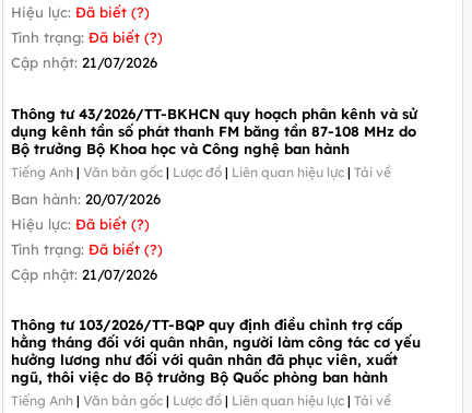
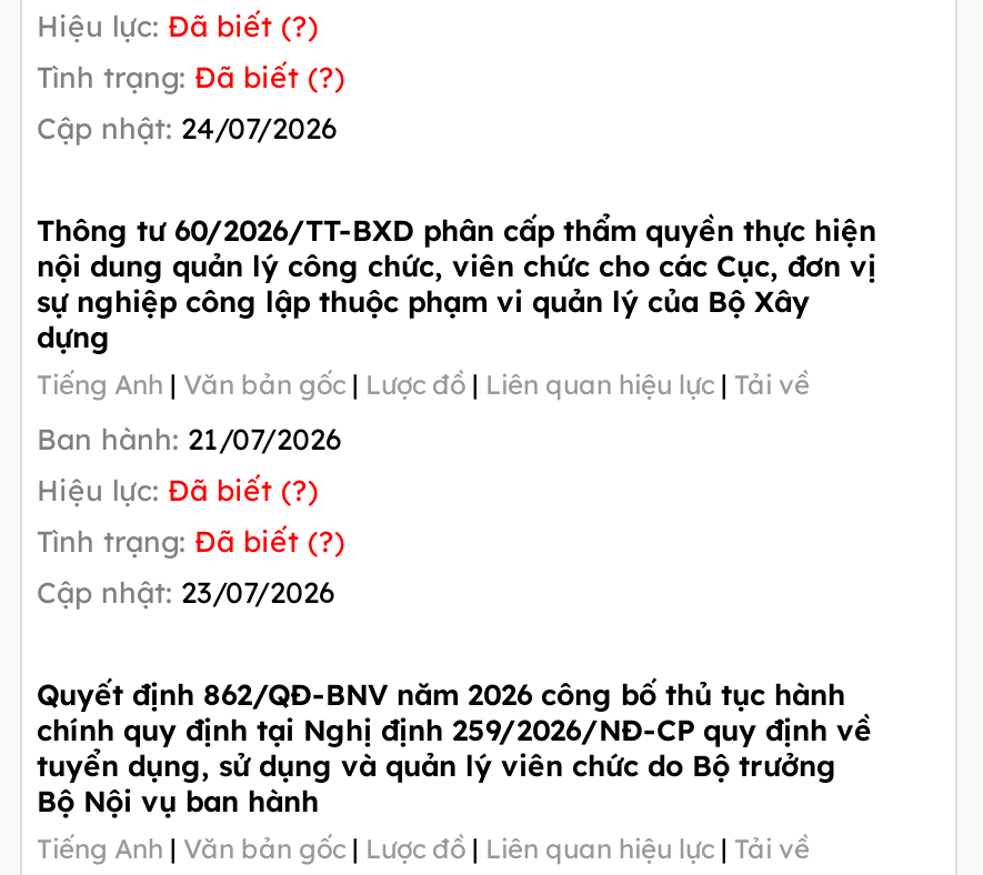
- Cập nhật: 21/07/2026
+ Cập nhật: 24/07/2026

- Thông tư 43/2026/TT-BKHCN quy hoạch phân kênh và sử
- dụng kênh tần số phát thanh FM băng tần 87-108 MHz do
- Bộ trưởng Bộ Khoa học và Công nghệ ban hành
+ Thông tư 60/2026/TT-BXD phân cấp thẩm quyền thực hiện
+ nội dung quản lý công chức, viên chức cho các Cục, đơn vị
+ sự nghiệp công lập thuộc phạm vi quản lý của Bộ Xây
+ dựng

- Ban hành: 20/07/2026
+ Ban hành: 21/07/2026

- Cập nhật: 21/07/2026
+ Cập nhật: 23/07/2026

- Thông tư 103/2026/TT-BQP quy định điều chỉnh trợ cấp
- hằng tháng đối với quân nhân, người làm công tác cơ yếu
- hưởng lương như đối với quân nhân đã phục viên, xuất
- ngũ, thôi việc do Bộ trưởng Bộ Quốc phòng ban hành
+ Quyết định 862/QĐ-BNV năm 2026 công bố thủ tục hành
+ chính quy định tại Nghị định 259/2026/NĐ-CP quy định về
+ tuyển dụng, sử dụng và quản lý viên chức do Bộ trưởng
+ Bộ Nội vụ ban hành
